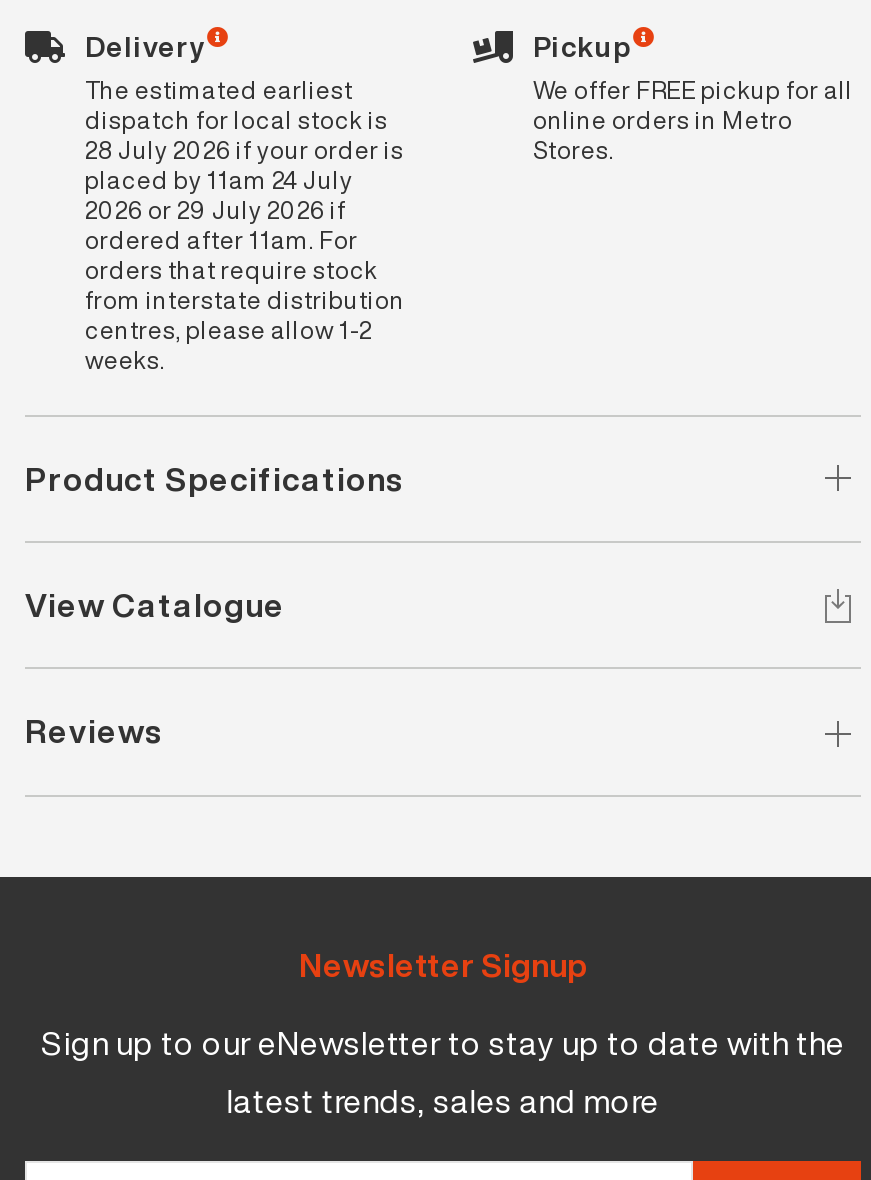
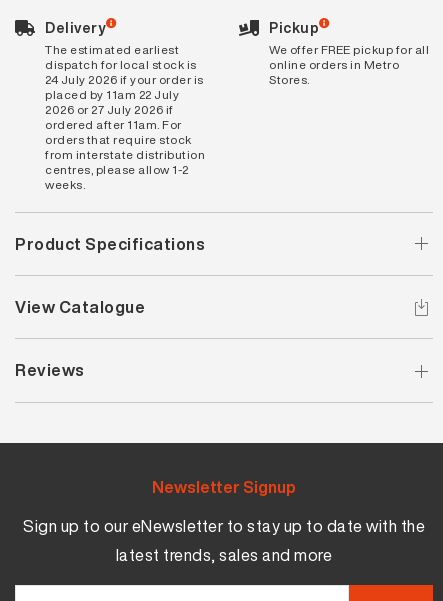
- 28 July 2026 if your order is
+ 24 July 2026 if your order is

- placed by 11am 24 July
+ placed by 11am 22 July

- 2026 or 29 July 2026 if
+ 2026 or 27 July 2026 if
